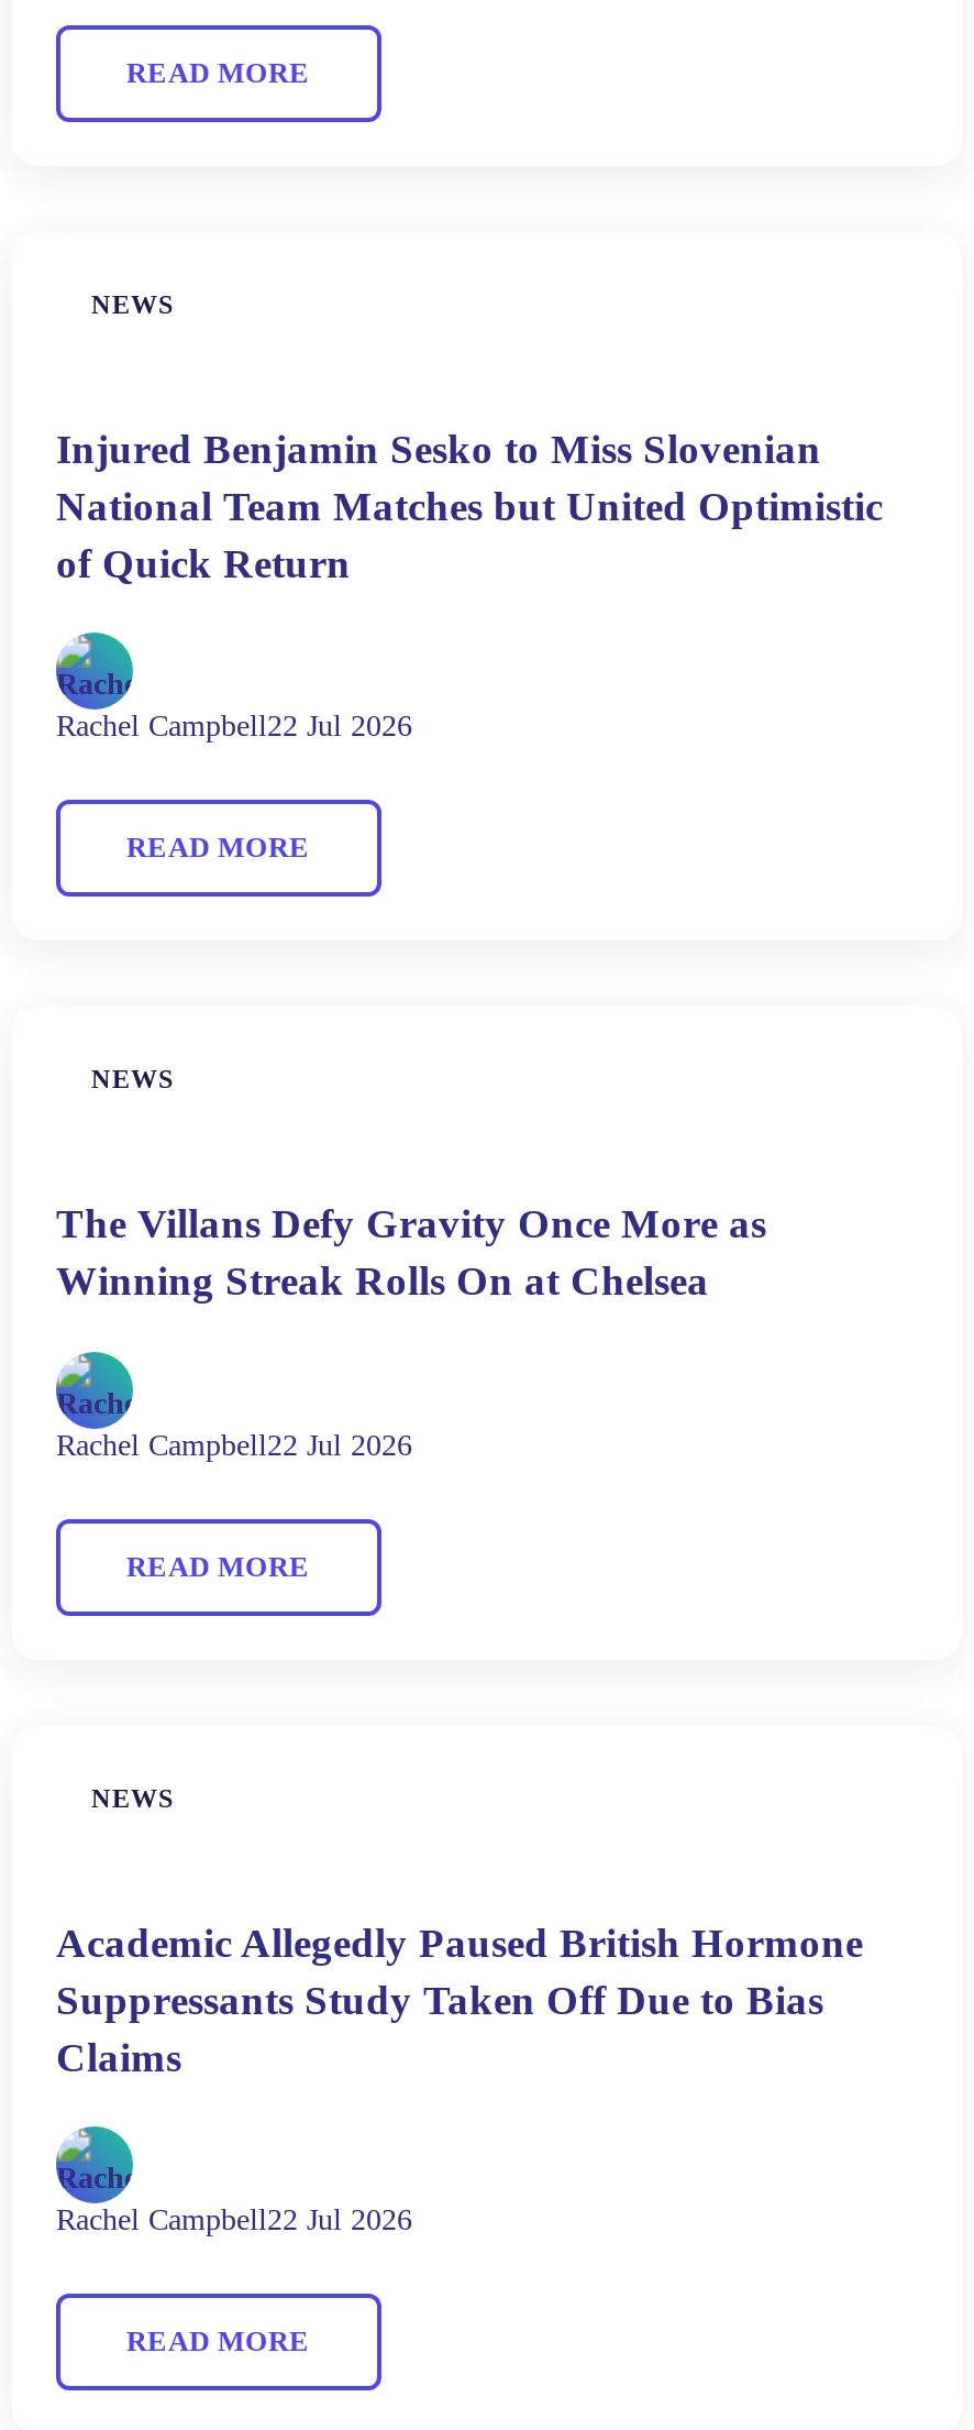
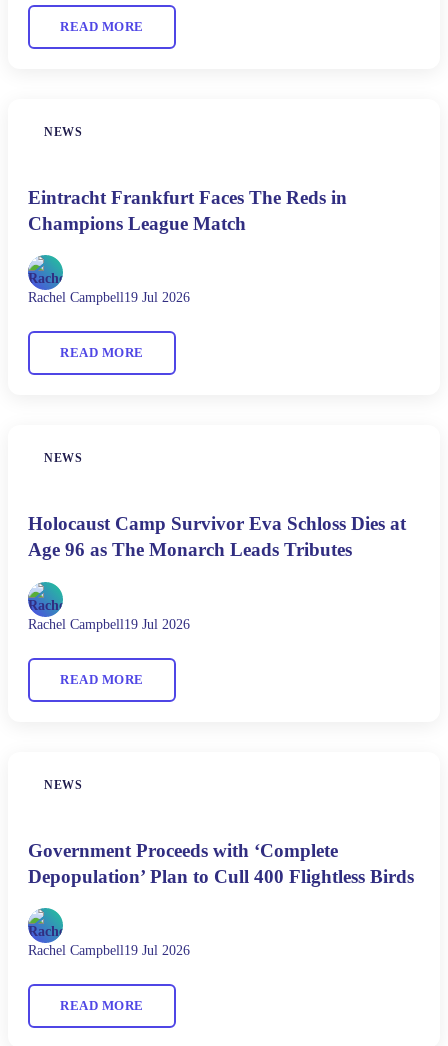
- Injured Benjamin Sesko to Miss Slovenian
- National Team Matches but United Optimistic
- of Quick Return
+ Eintracht Frankfurt Faces The Reds in
+ Champions League Match

- Rachel Campbell22 Jul 2026
+ Rachel Campbell19 Jul 2026

- The Villans Defy Gravity Once More as
- Winning Streak Rolls On at Chelsea
+ Holocaust Camp Survivor Eva Schloss Dies at
+ Age 96 as The Monarch Leads Tributes

- Rachel Campbell22 Jul 2026
+ Rachel Campbell19 Jul 2026

- Academic Allegedly Paused British Hormone
- Suppressants Study Taken Off Due to Bias
- Claims
+ Government Proceeds with ‘Complete
+ Depopulation’ Plan to Cull 400 Flightless Birds

- Rachel Campbell22 Jul 2026
+ Rachel Campbell19 Jul 2026
